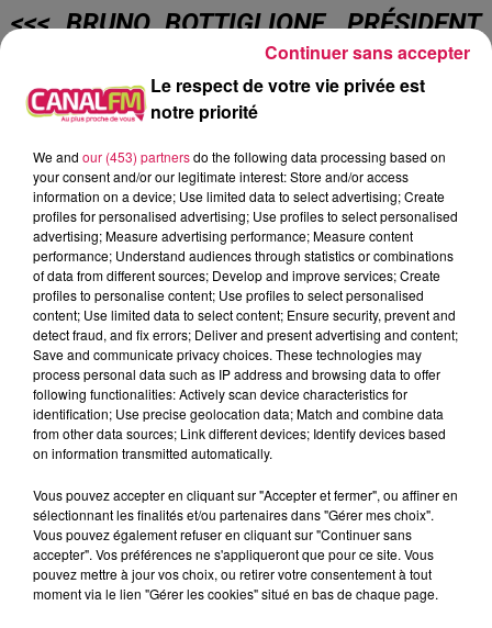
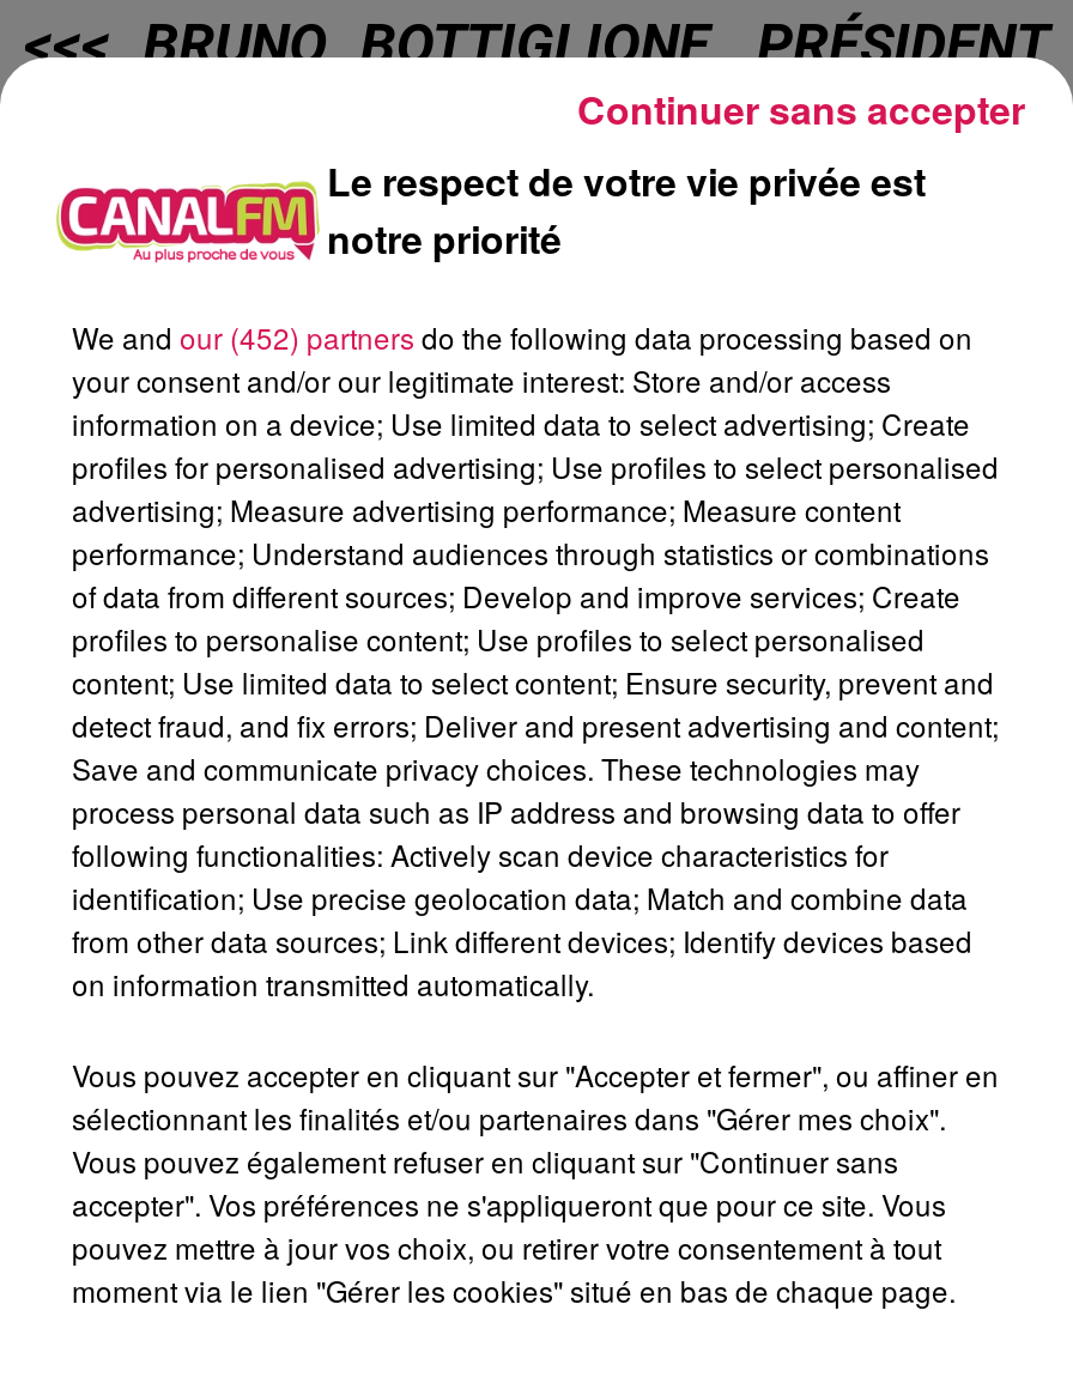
- We and our (453) partners do the following data processing based on
+ We and our (452) partners do the following data processing based on
